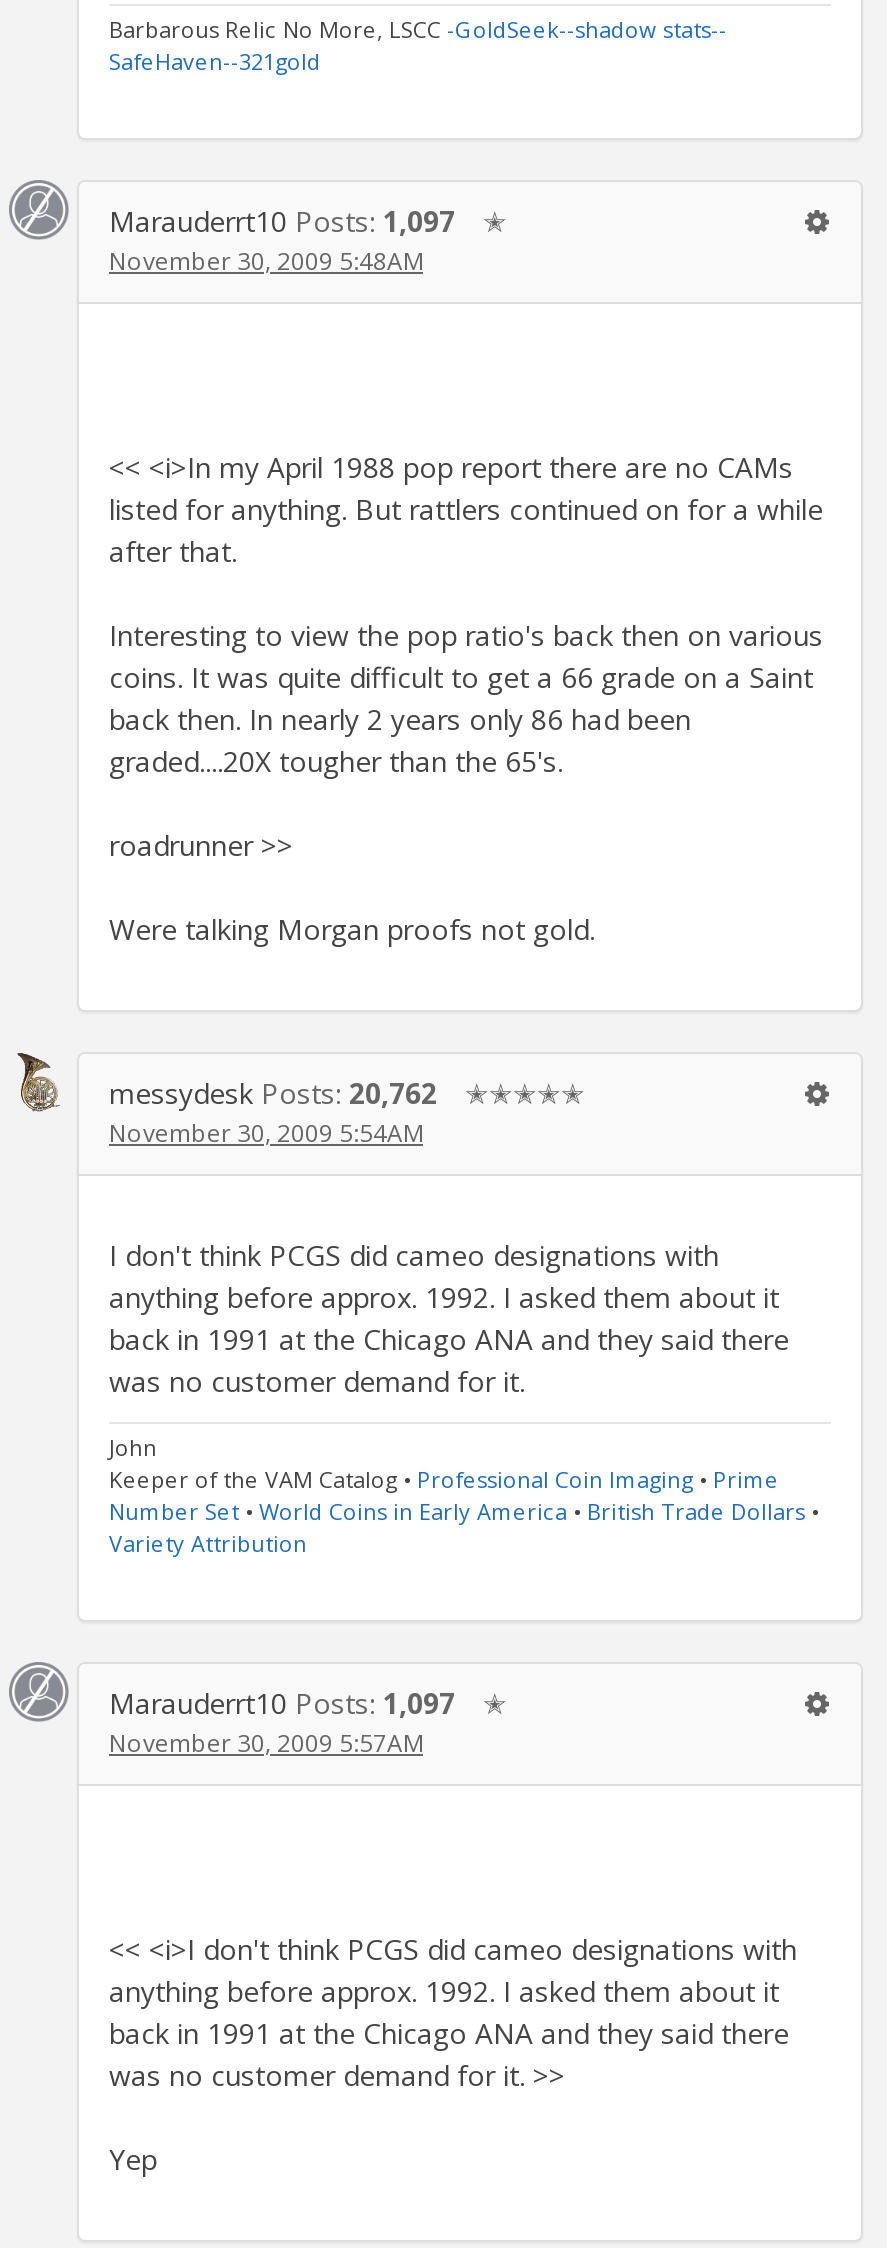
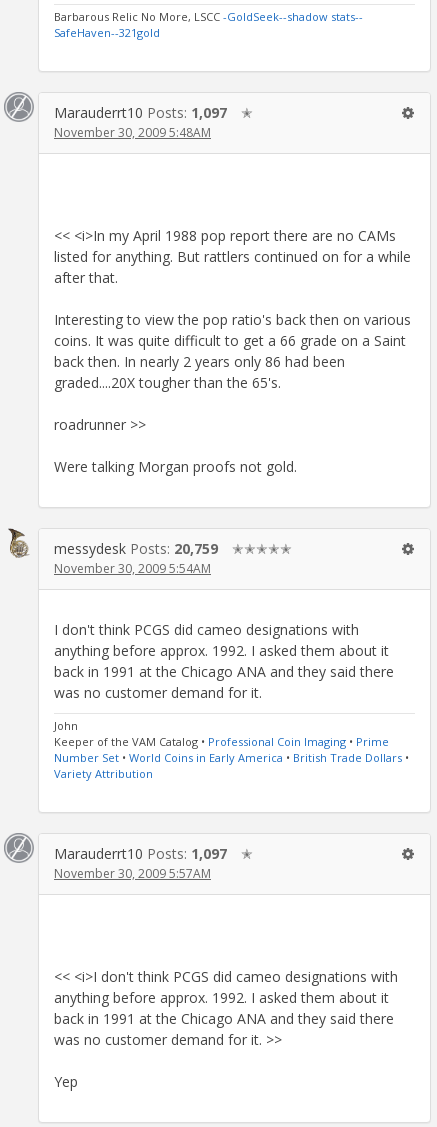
- messydesk Posts: 20,762
+ messydesk Posts: 20,759
